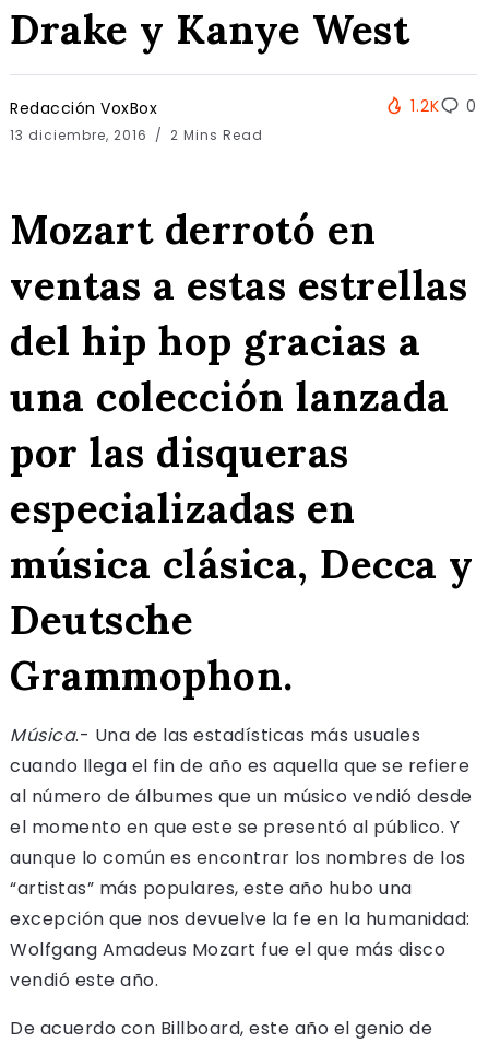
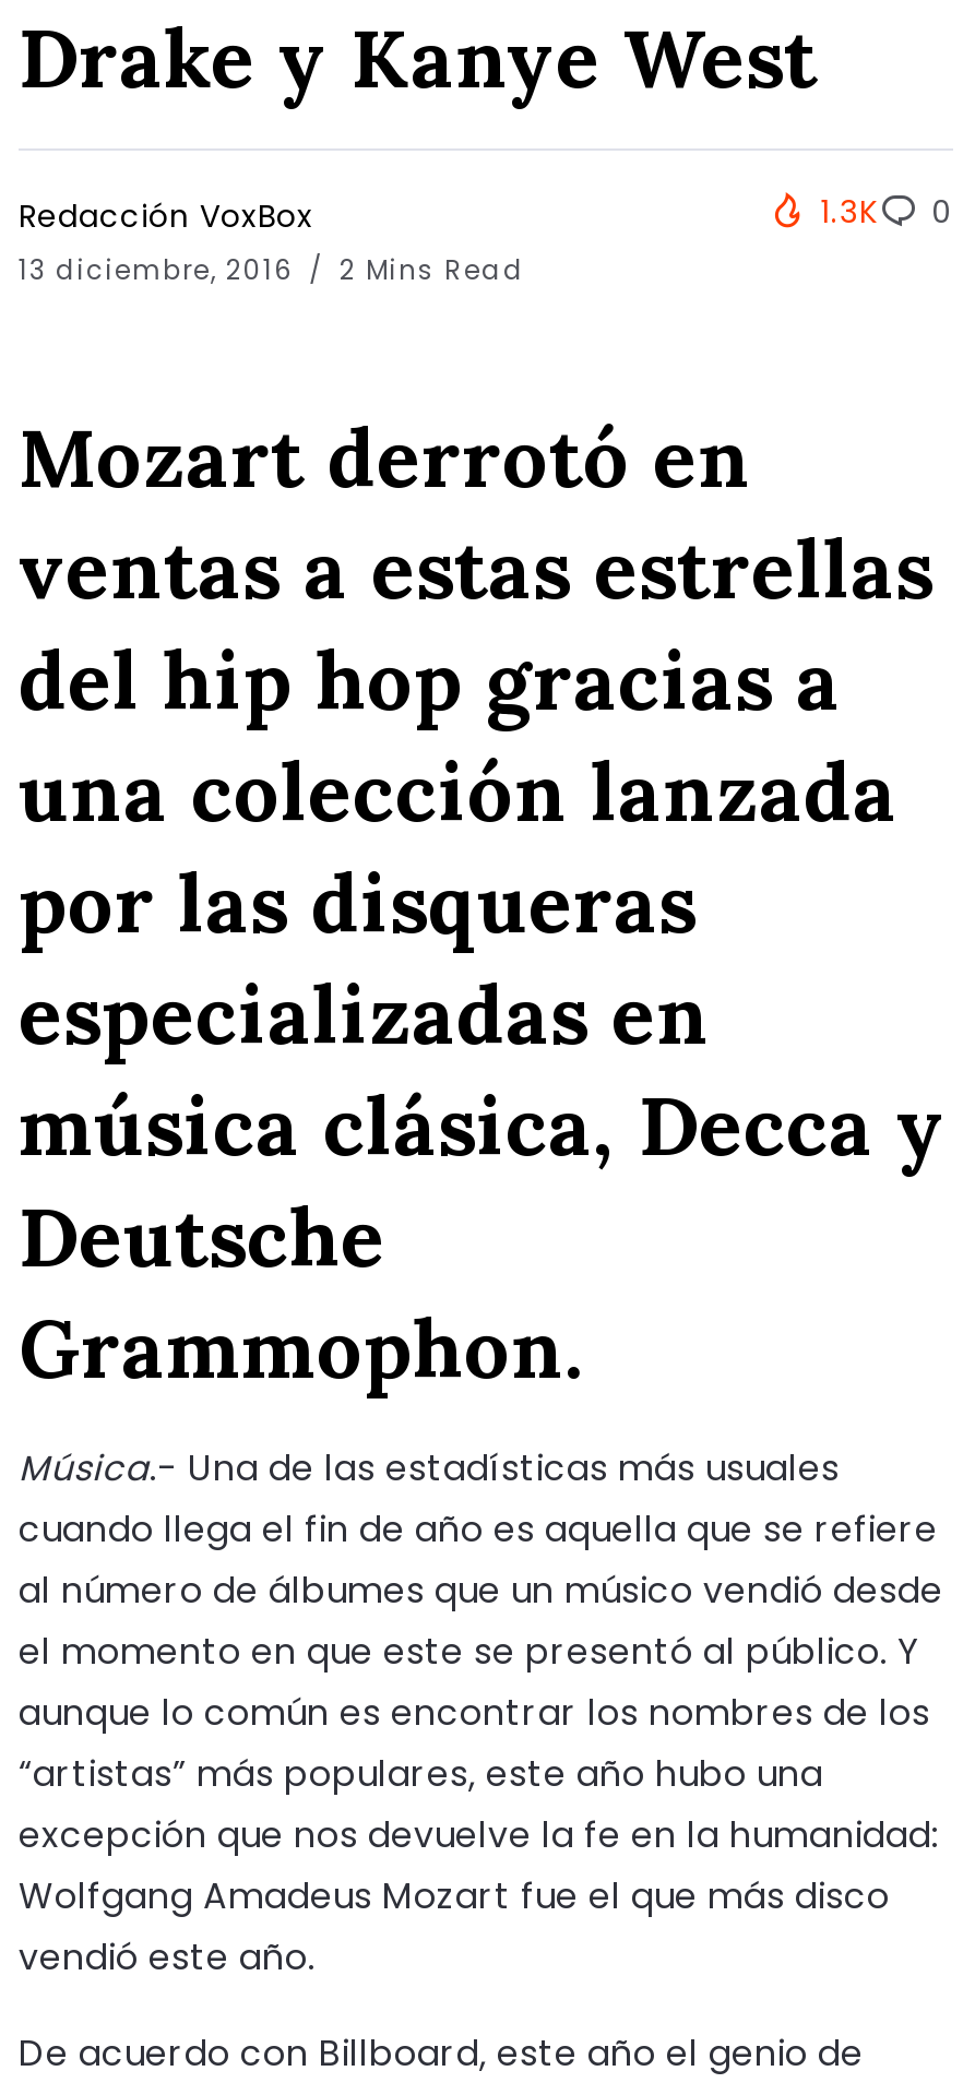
- 1.2K 0
+ 1.3K 0
